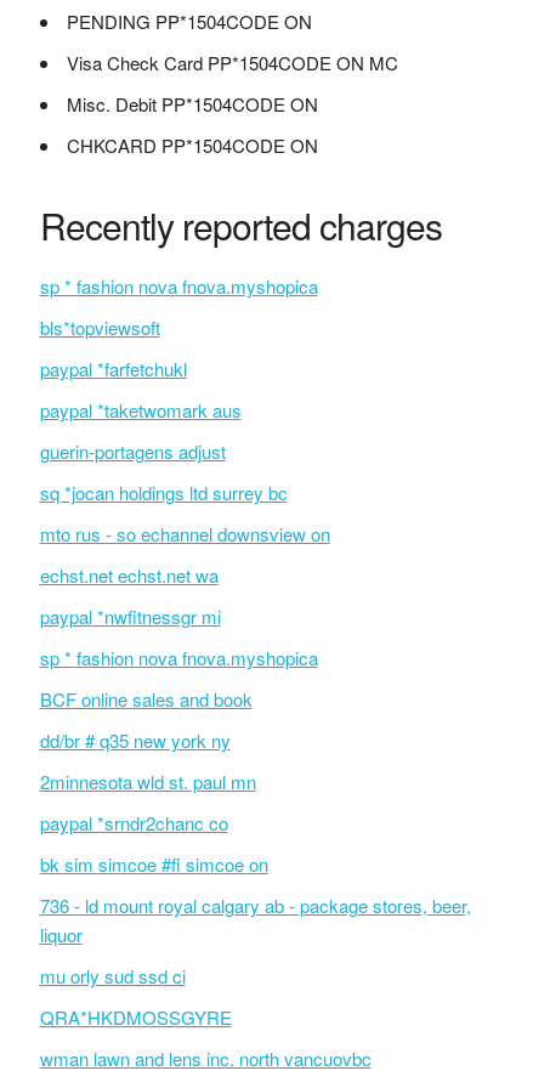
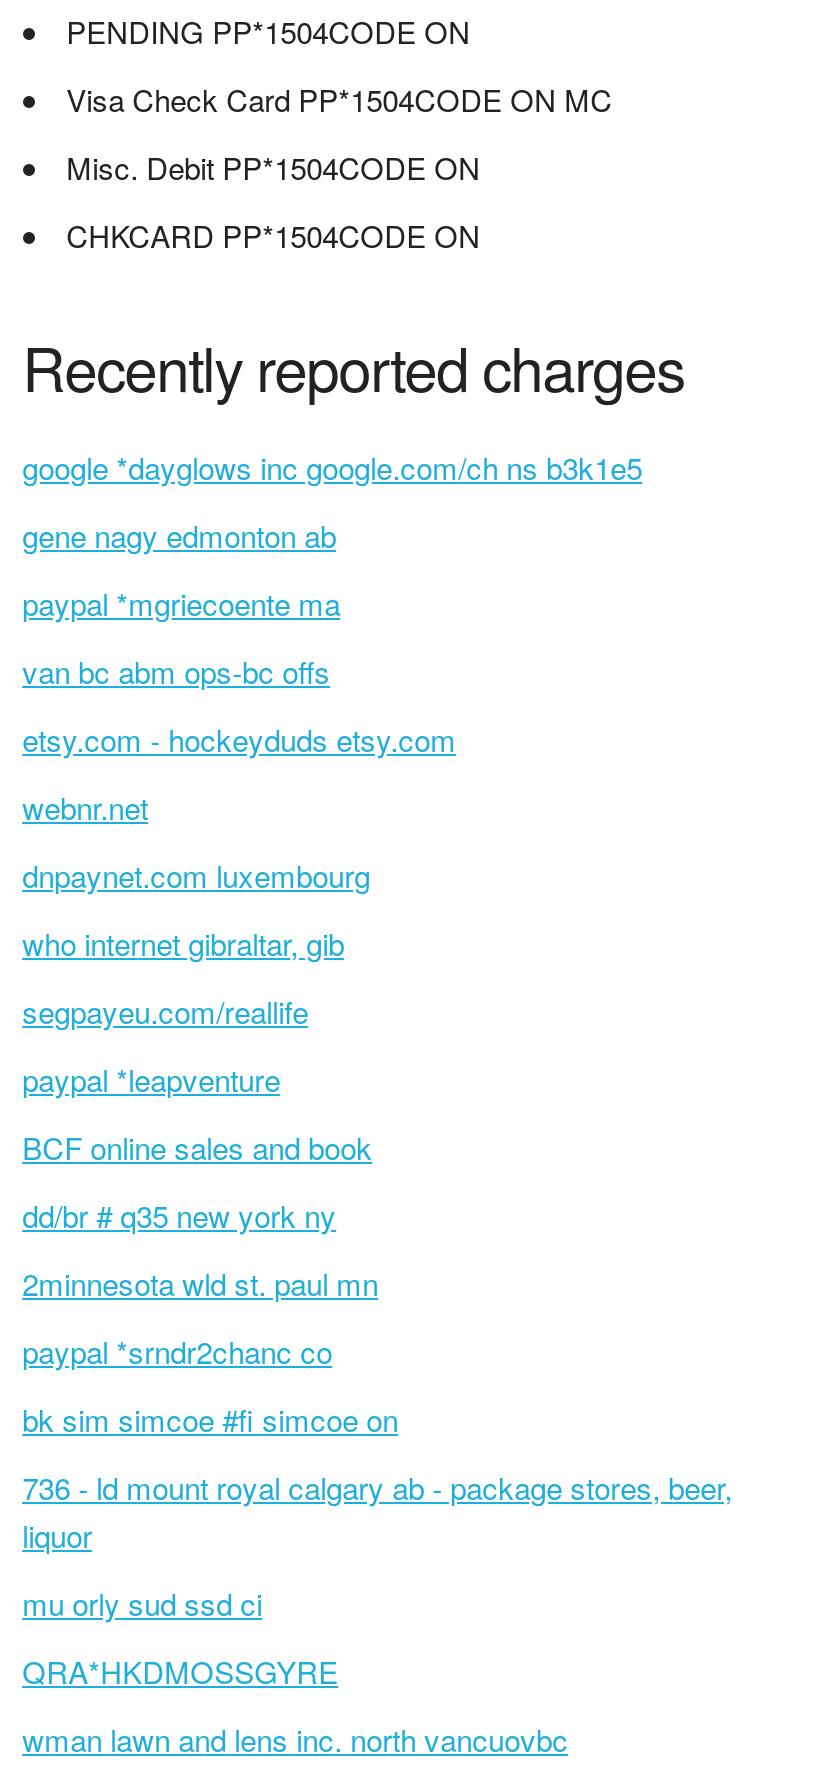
- sp * fashion nova fnova.myshopica
+ google *dayglows inc google.com/ch ns b3k1e5

- bls*topviewsoft
+ gene nagy edmonton ab

- paypal *farfetchukl
+ paypal *mgriecoente ma

- paypal *taketwomark aus
+ van bc abm ops-bc offs

- guerin-portagens adjust
+ etsy.com - hockeyduds etsy.com

- sq *jocan holdings ltd surrey bc
+ webnr.net

- mto rus - so echannel downsview on
+ dnpaynet.com luxembourg

- echst.net echst.net wa
+ who internet gibraltar, gib

- paypal *nwfitnessgr mi
+ segpayeu.com/reallife

- sp * fashion nova fnova.myshopica
+ paypal *leapventure
